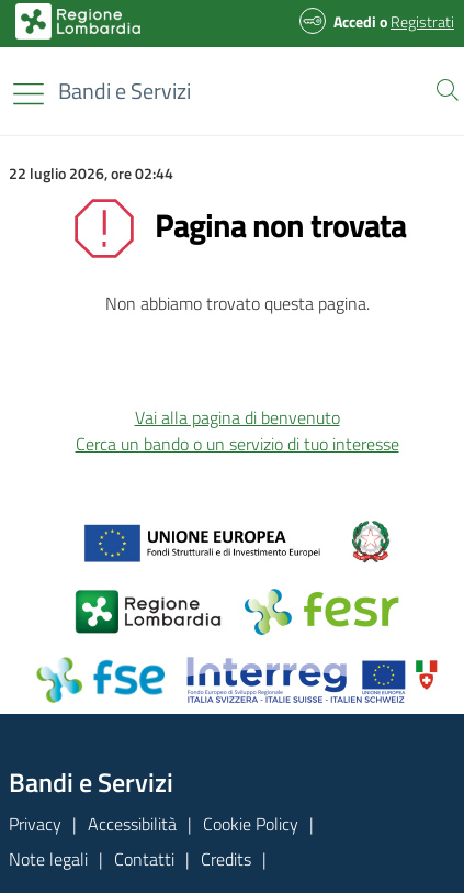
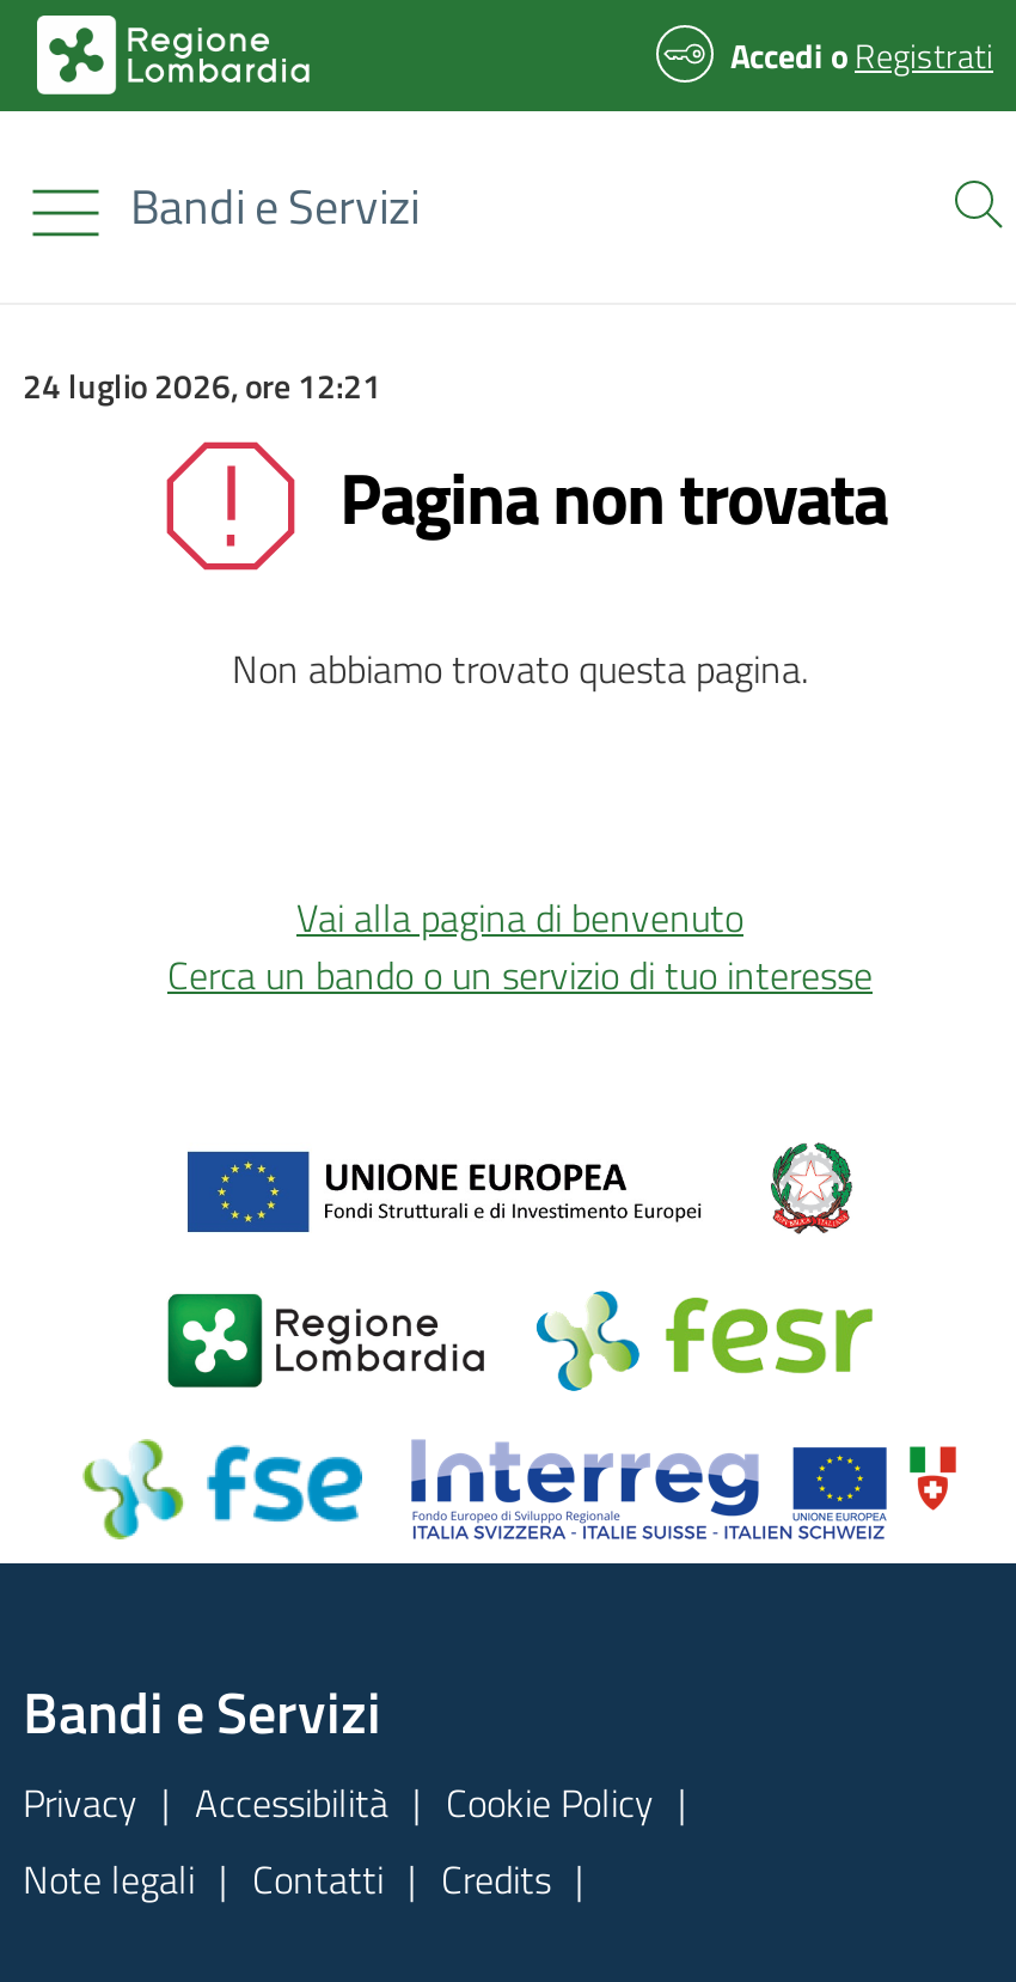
- 22 luglio 2026, ore 02:44
+ 24 luglio 2026, ore 12:21
